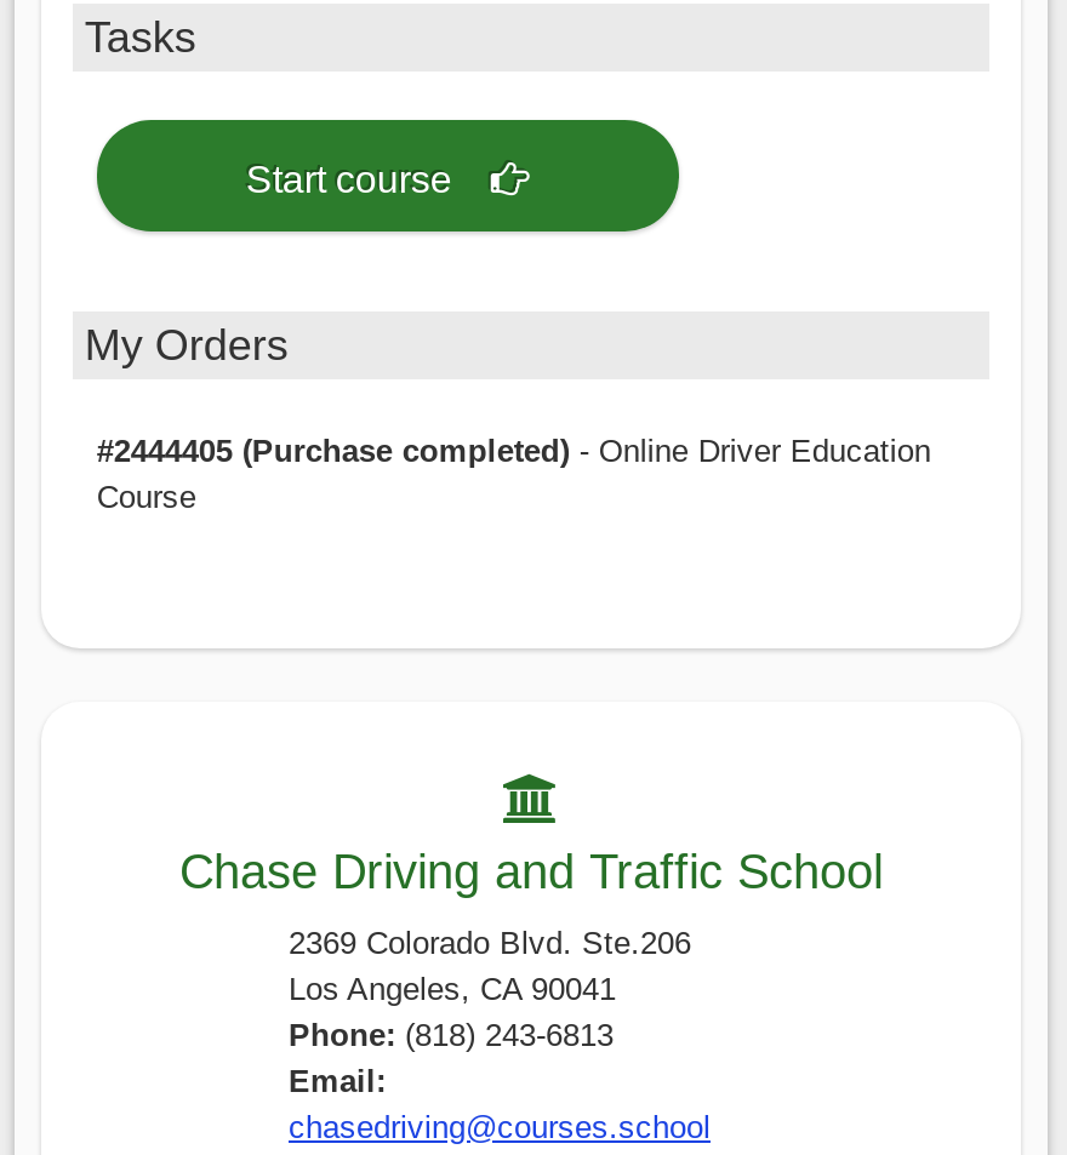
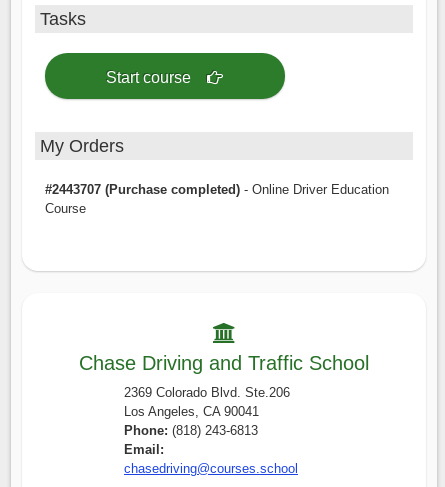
- #2444405 (Purchase completed) - Online Driver Education
+ #2443707 (Purchase completed) - Online Driver Education
